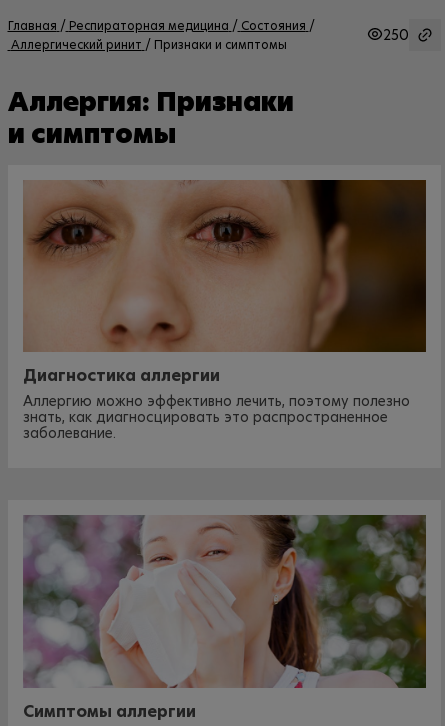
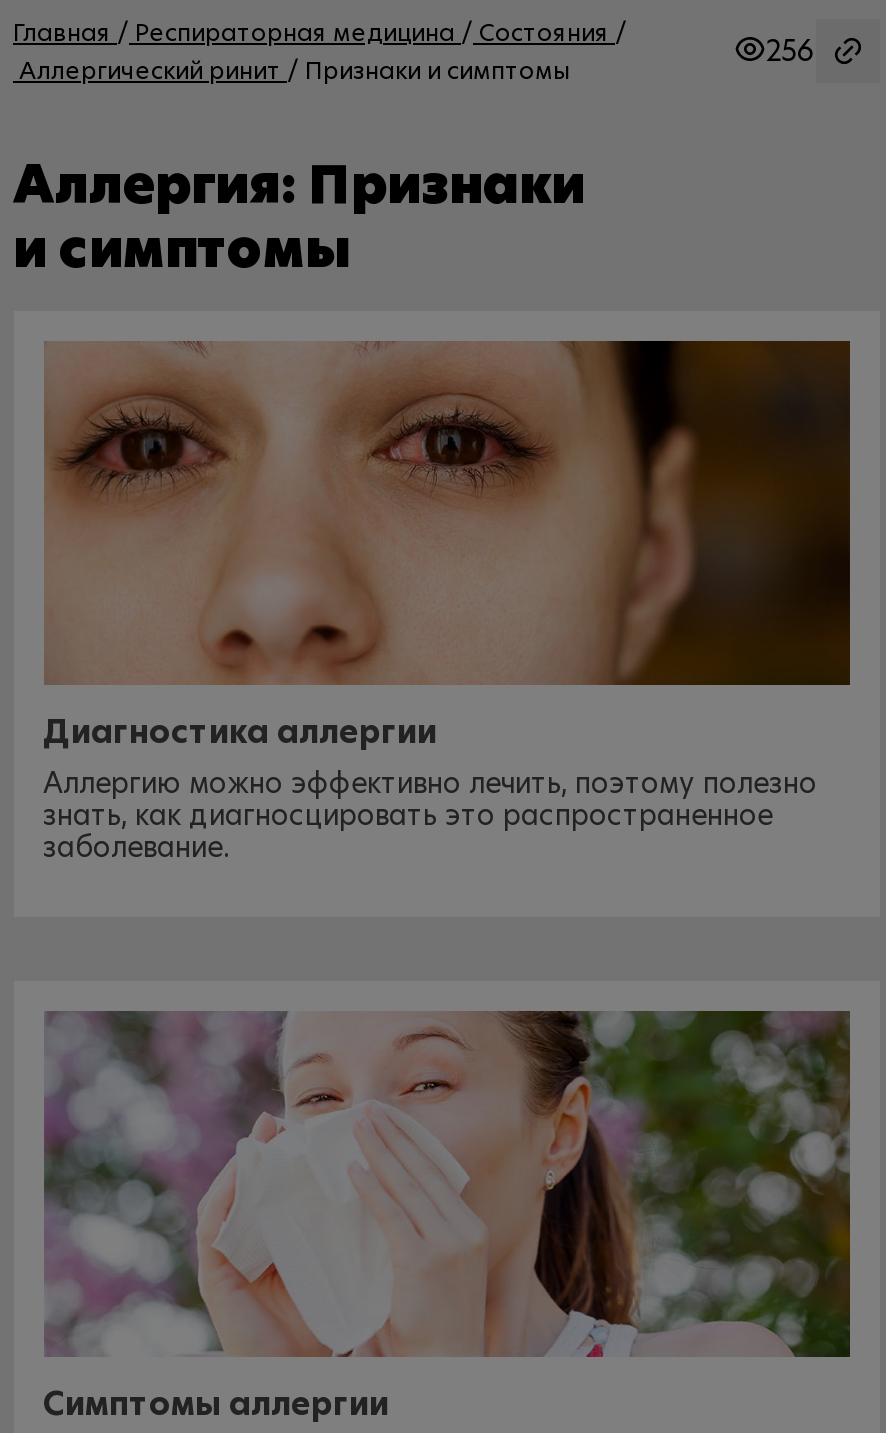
- 250
+ 256
